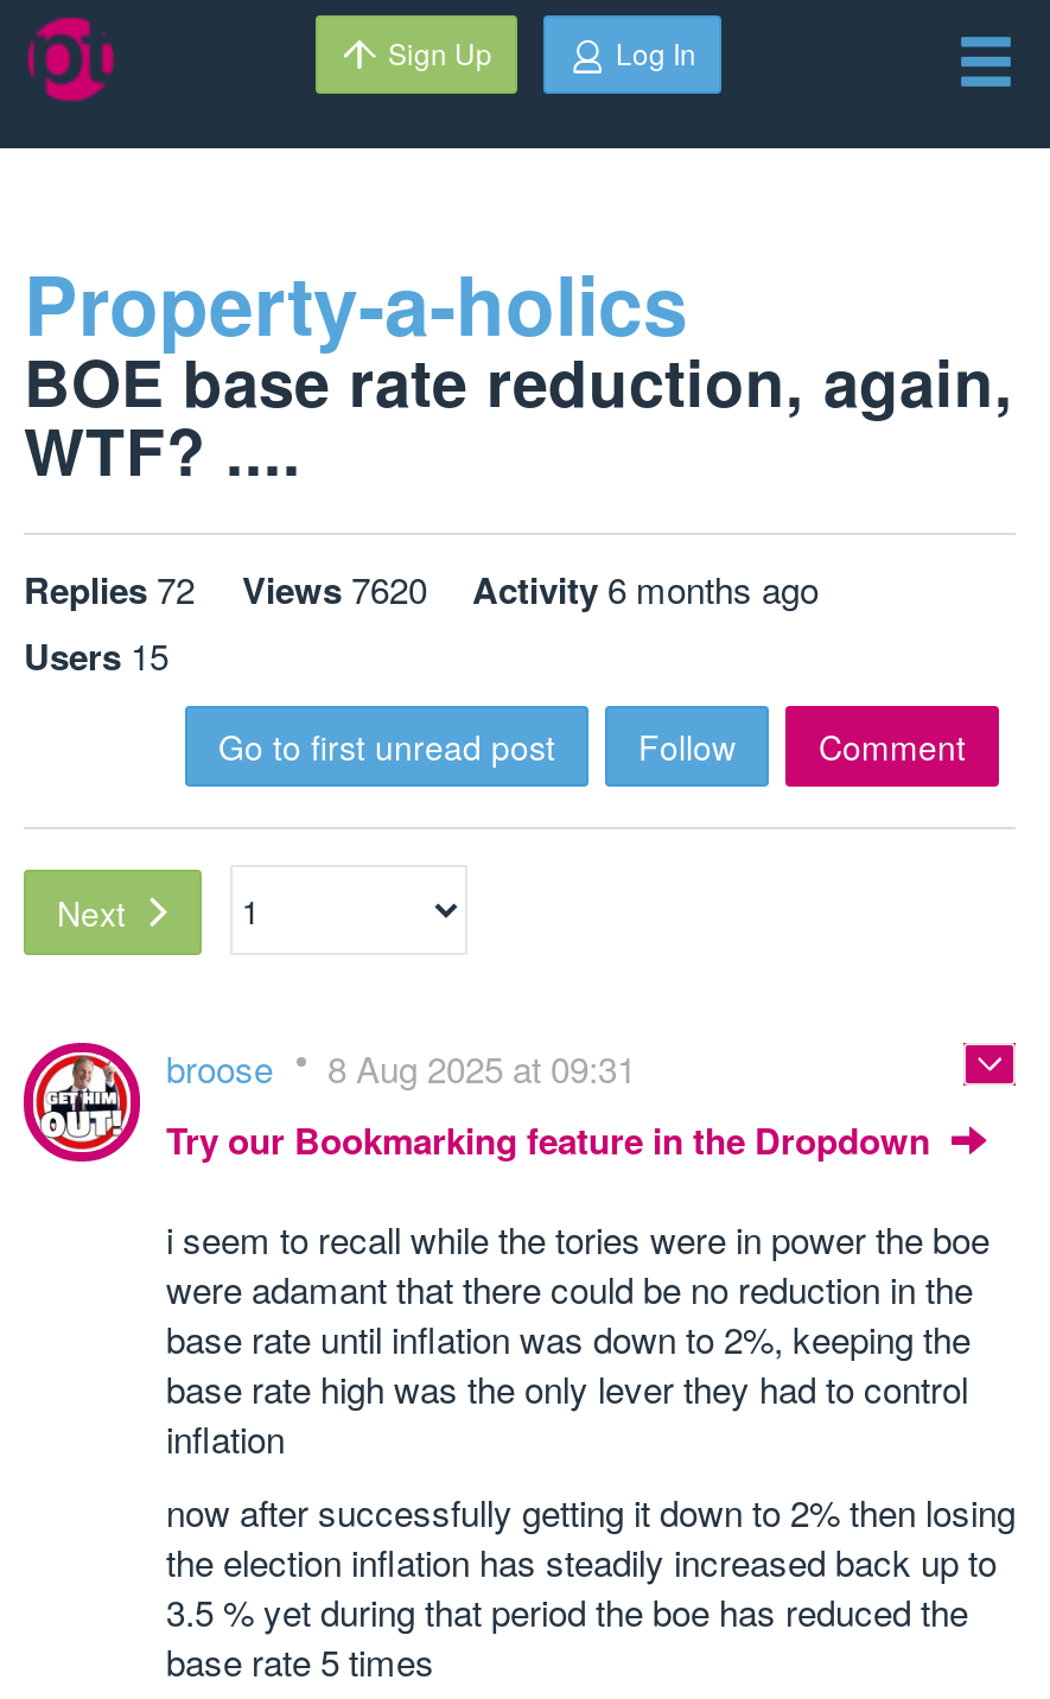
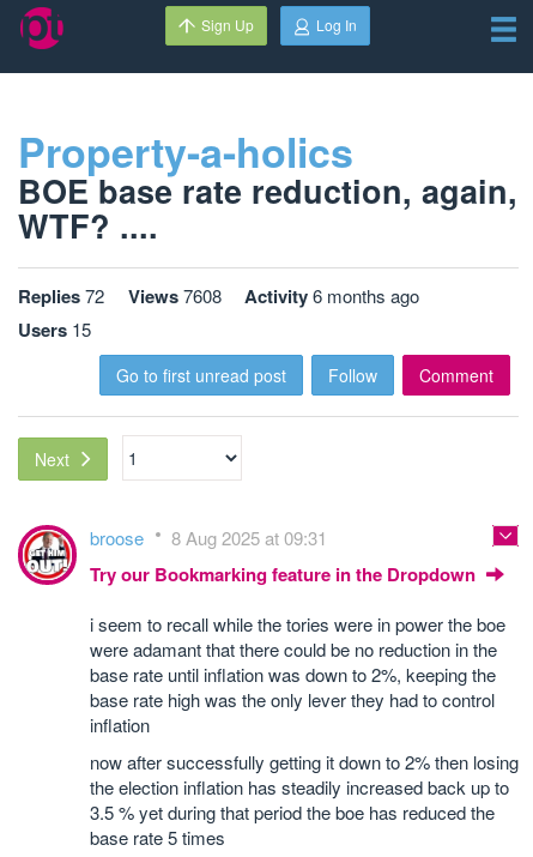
- Replies 72 Views 7620 Activity 6 months ago
+ Replies 72 Views 7608 Activity 6 months ago
